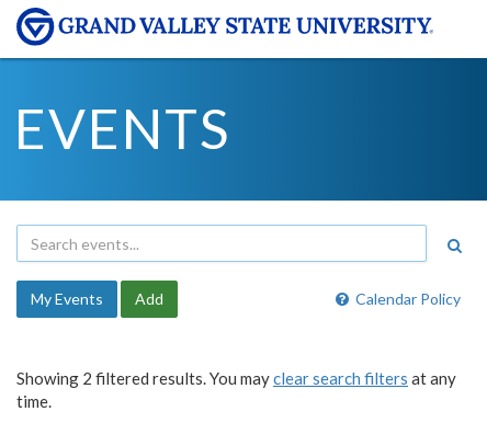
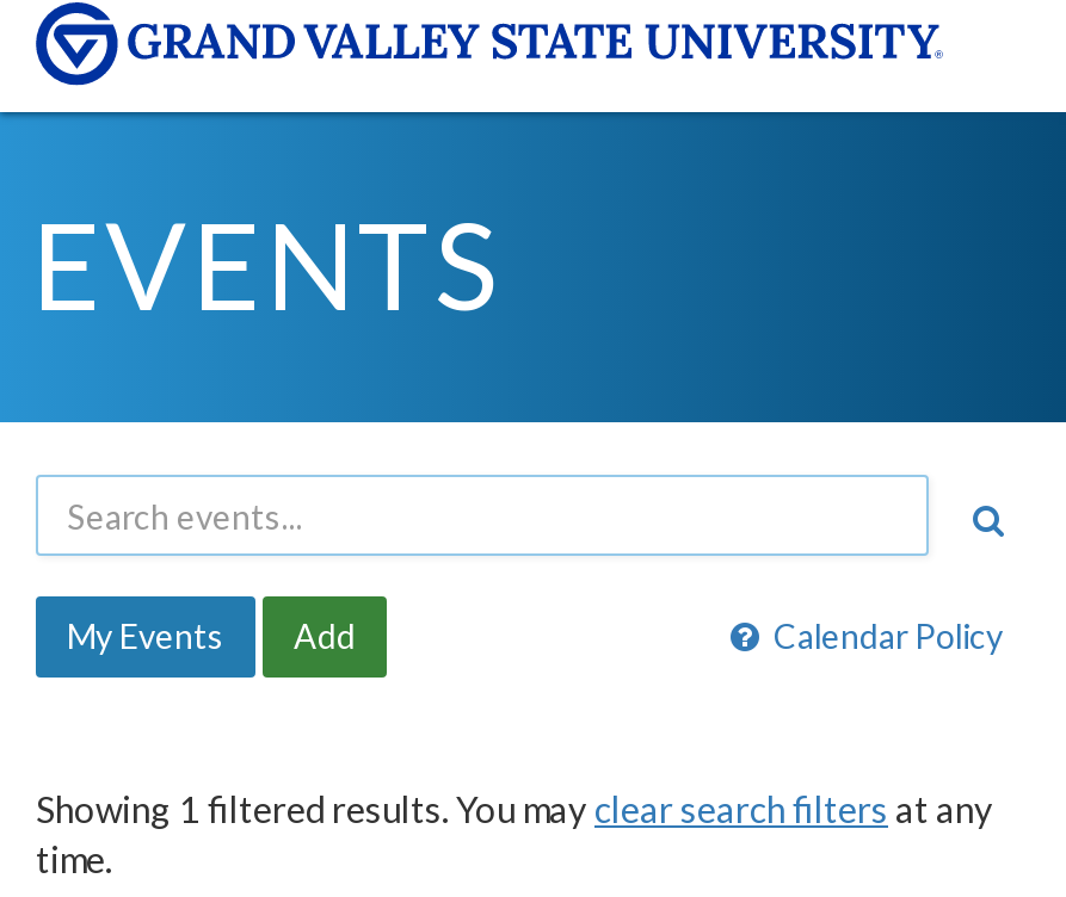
- Showing 2 filtered results. You may clear search filters at any
+ Showing 1 filtered results. You may clear search filters at any
